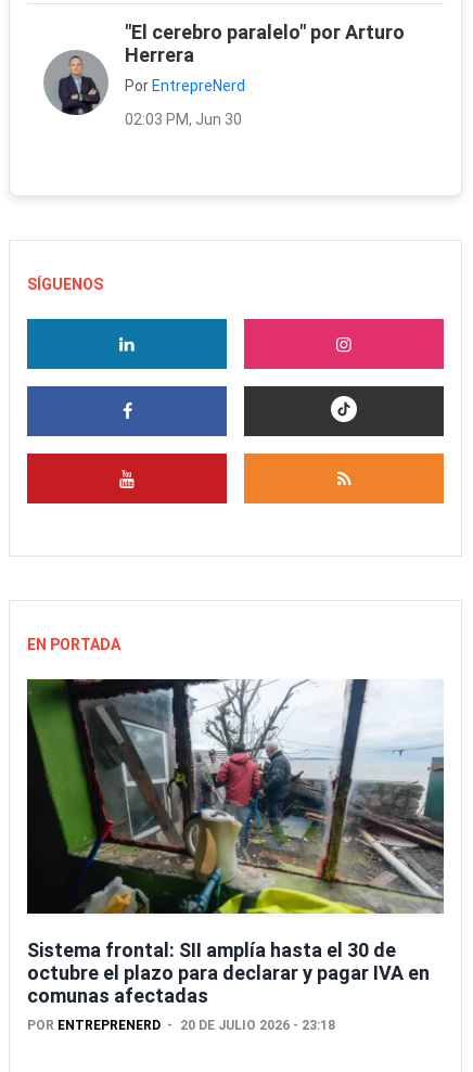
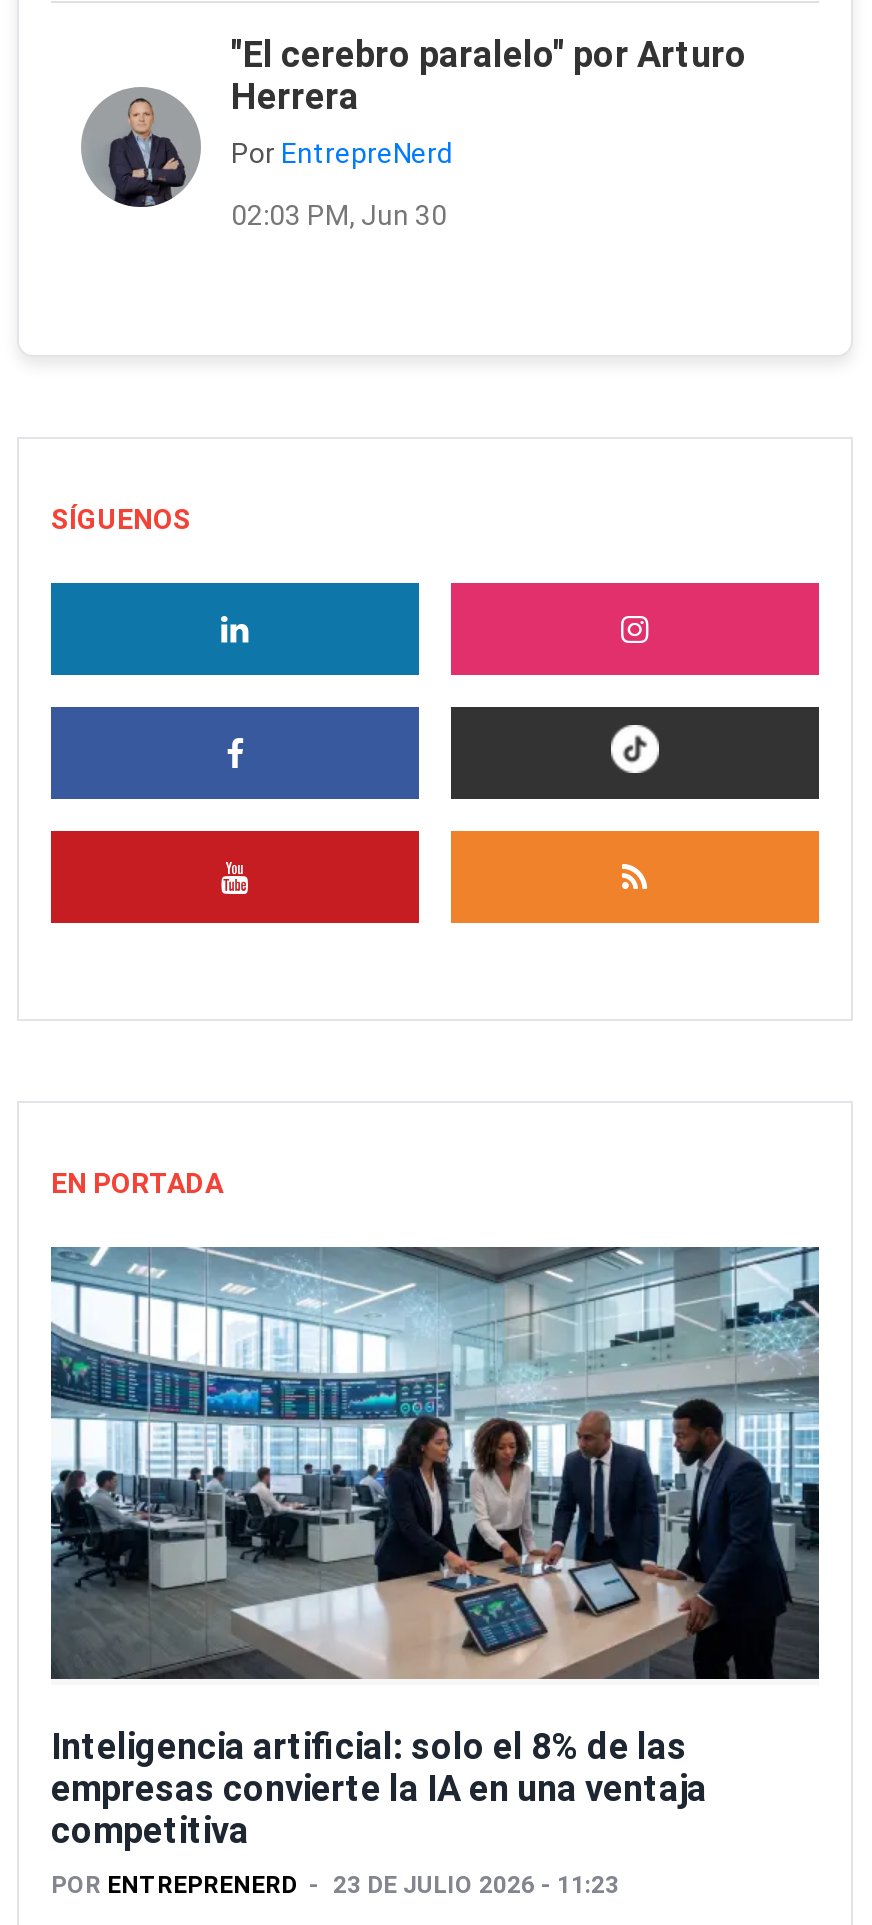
- [image]
- Sistema frontal: SII amplía hasta el 30 de
- octubre el plazo para declarar y pagar IVA en
- comunas afectadas
+ [image]
+ Inteligencia artificial: solo el 8% de las
+ empresas convierte la IA en una ventaja
+ competitiva

- POR ENTREPRENERD 20 DE JULIO 2026 - 23:18
+ POR ENTREPRENERD 23 DE JULIO 2026 - 11:23
